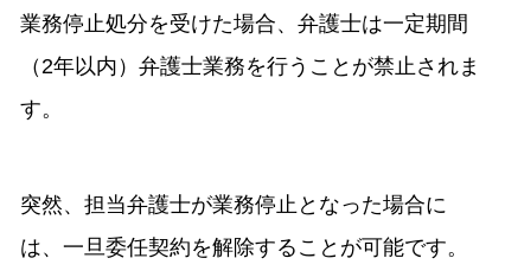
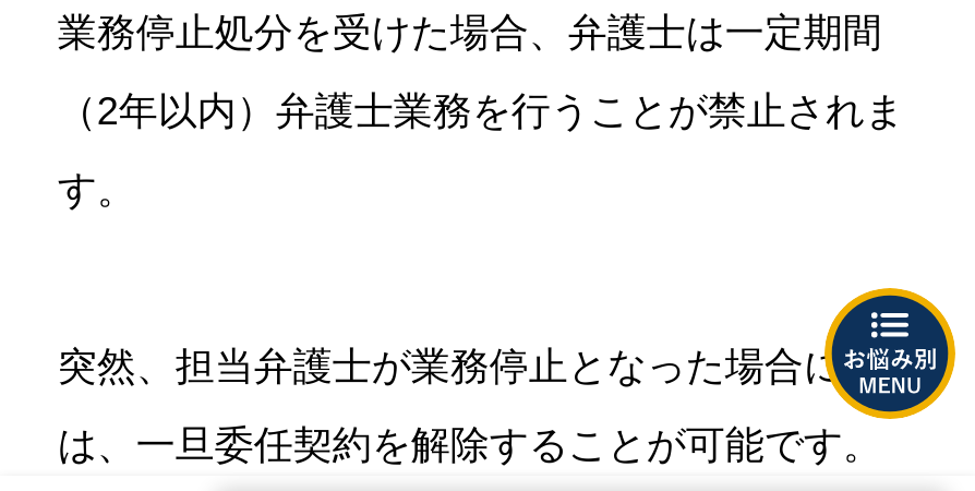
+ [image]
